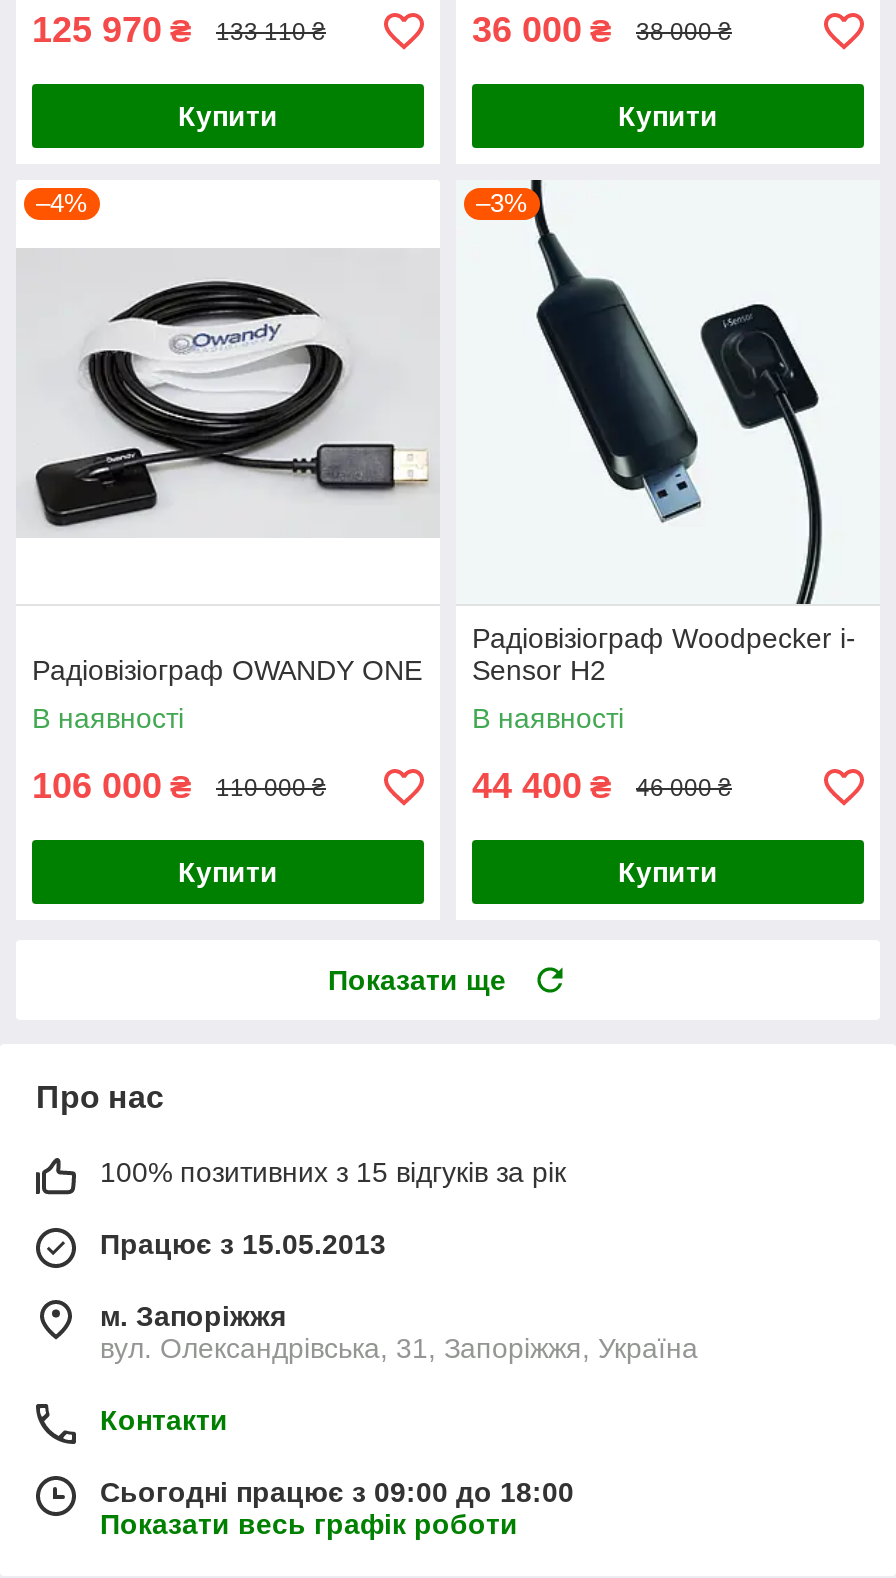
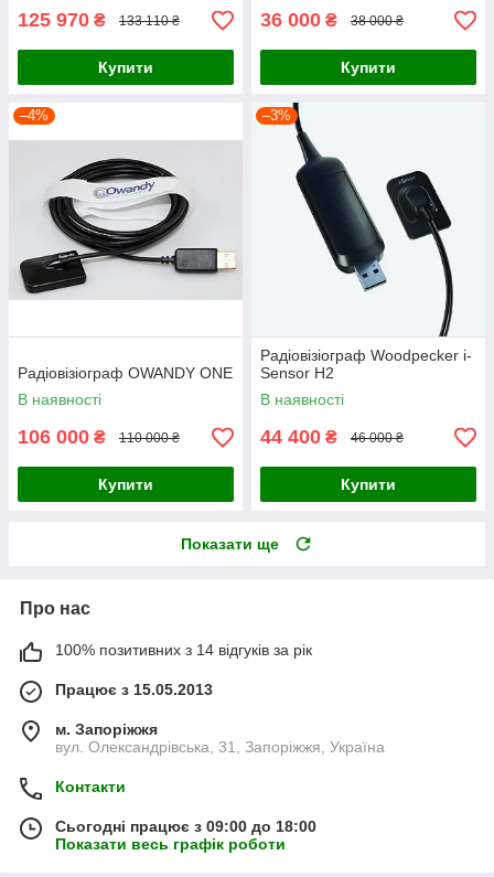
- 100% позитивних з 15 відгуків за рік
+ 100% позитивних з 14 відгуків за рік
